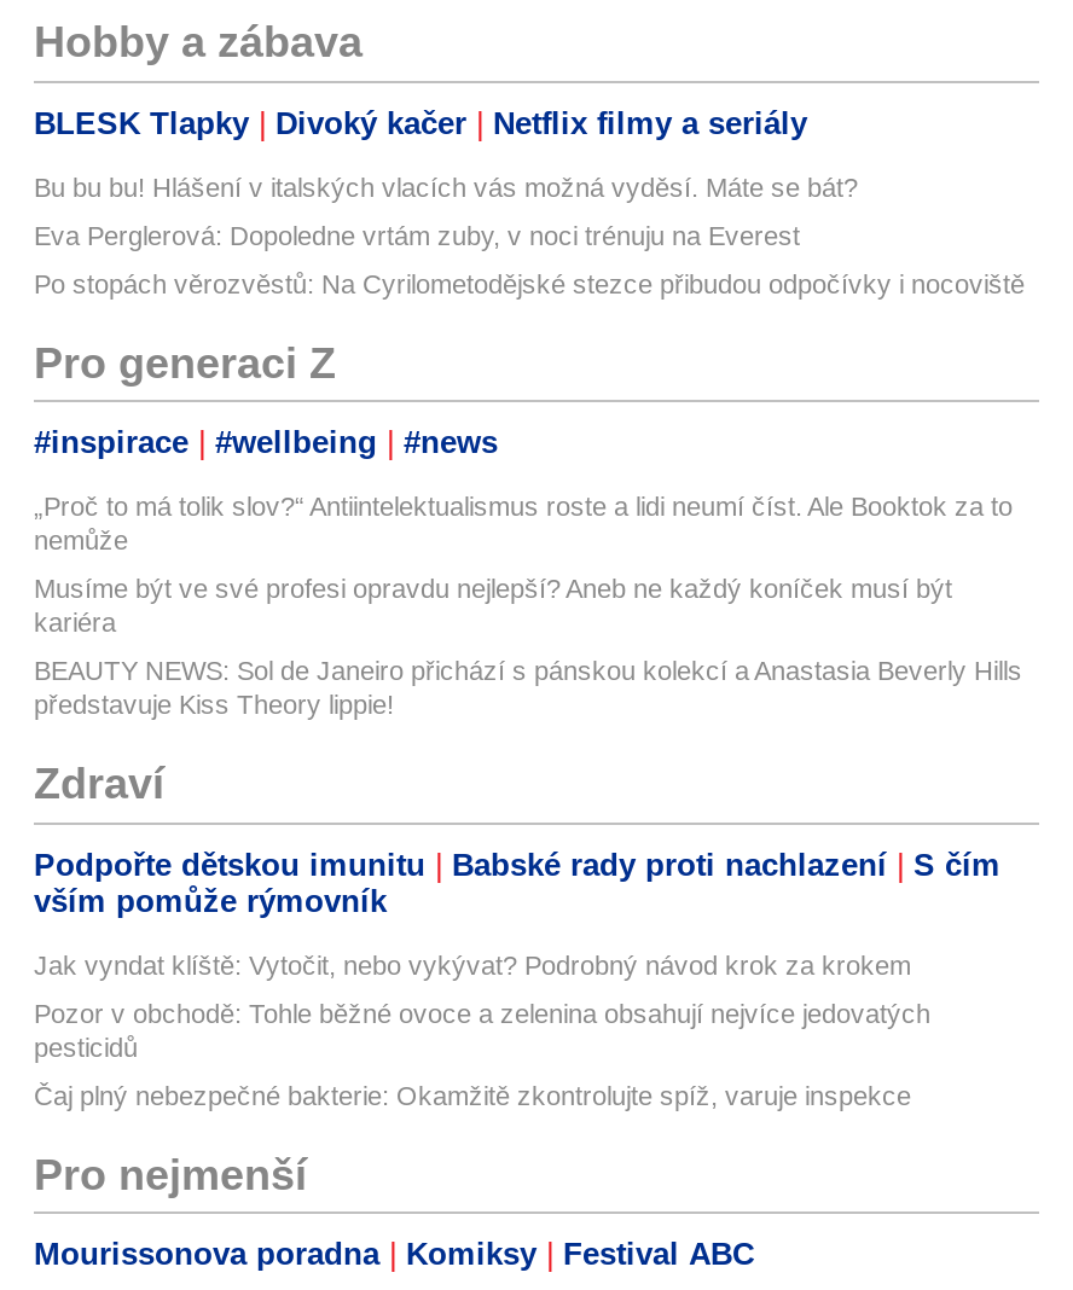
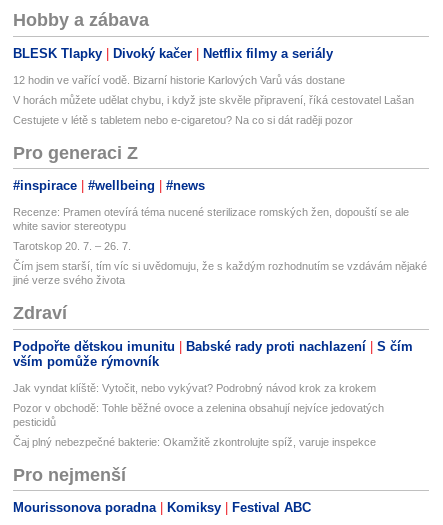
- Bu bu bu! Hlášení v italských vlacích vás možná vyděsí. Máte se bát?
+ 12 hodin ve vařící vodě. Bizarní historie Karlových Varů vás dostane

- Eva Perglerová: Dopoledne vrtám zuby, v noci trénuju na Everest
+ V horách můžete udělat chybu, i když jste skvěle připravení, říká cestovatel Lašan

- Po stopách věrozvěstů: Na Cyrilometodějské stezce přibudou odpočívky i nocoviště
+ Cestujete v létě s tabletem nebo e-cigaretou? Na co si dát raději pozor

- „Proč to má tolik slov?“ Antiintelektualismus roste a lidi neumí číst. Ale Booktok za to
- nemůže
+ Recenze: Pramen otevírá téma nucené sterilizace romských žen, dopouští se ale
+ white savior stereotypu

- Musíme být ve své profesi opravdu nejlepší? Aneb ne každý koníček musí být
- kariéra
+ Tarotskop 20. 7. – 26. 7.

- BEAUTY NEWS: Sol de Janeiro přichází s pánskou kolekcí a Anastasia Beverly Hills
- představuje Kiss Theory lippie!
+ Čím jsem starší, tím víc si uvědomuju, že s každým rozhodnutím se vzdávám nějaké
+ jiné verze svého života
